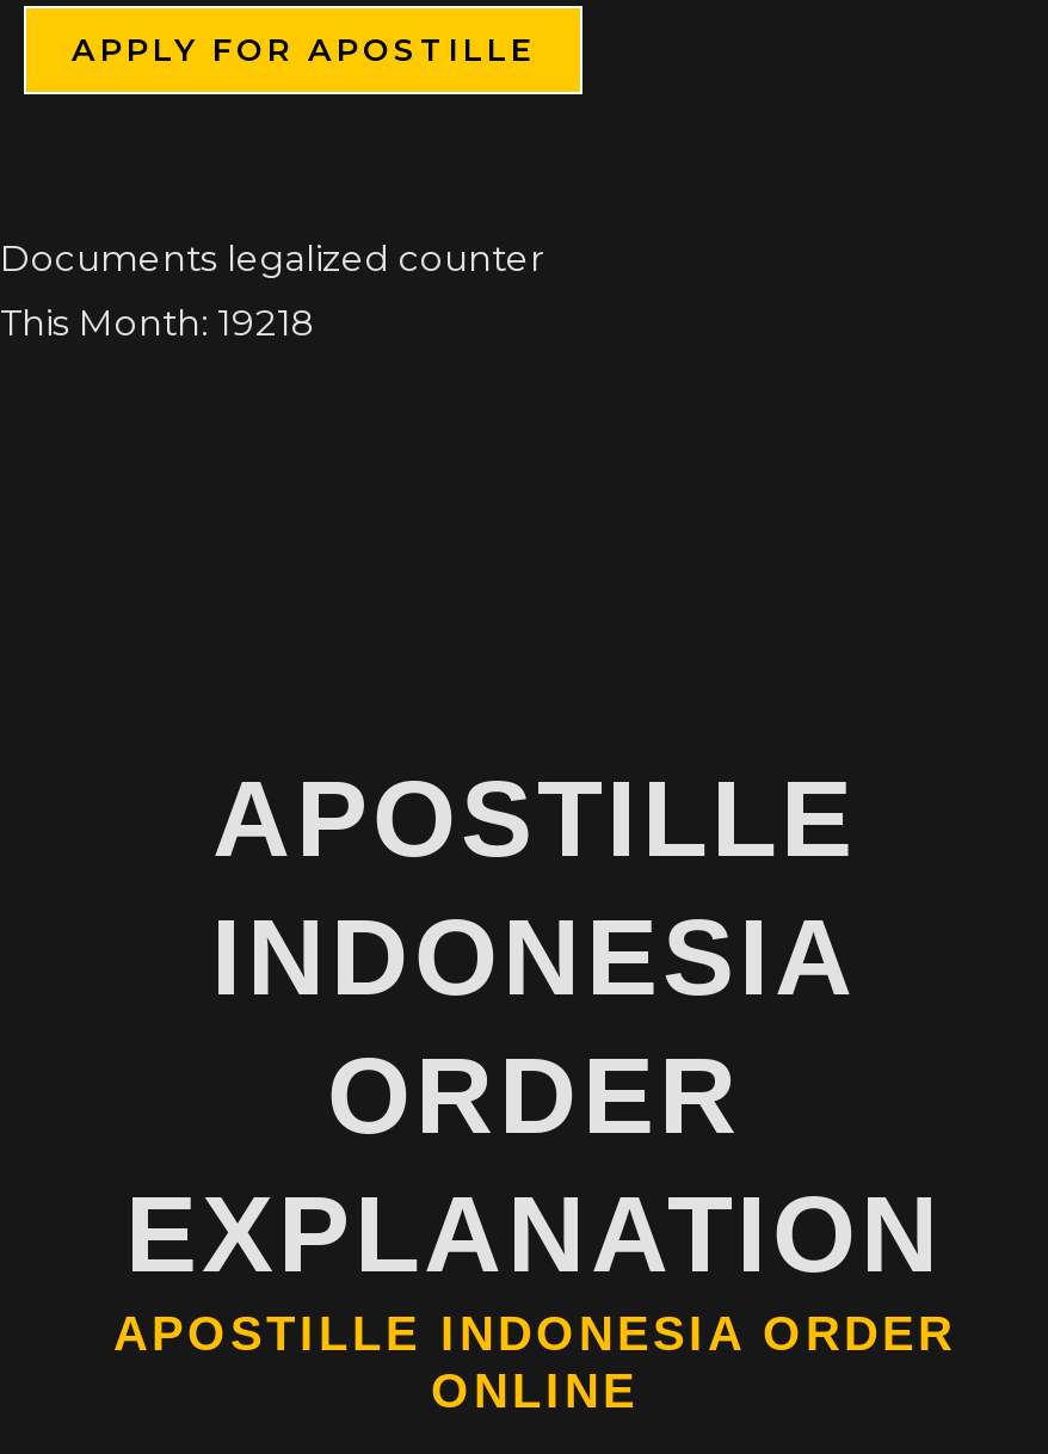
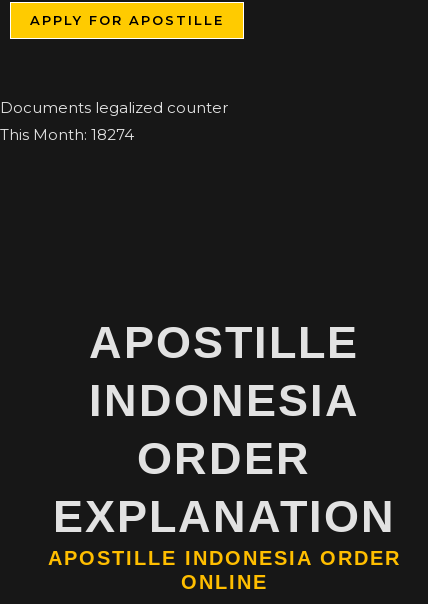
- This Month: 19218
+ This Month: 18274
